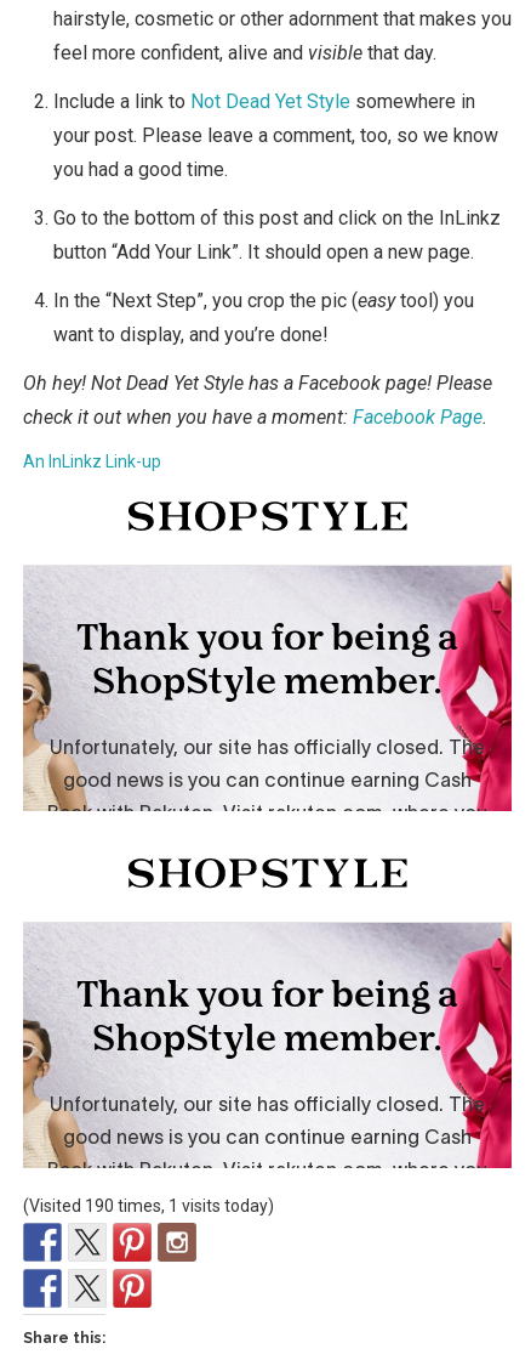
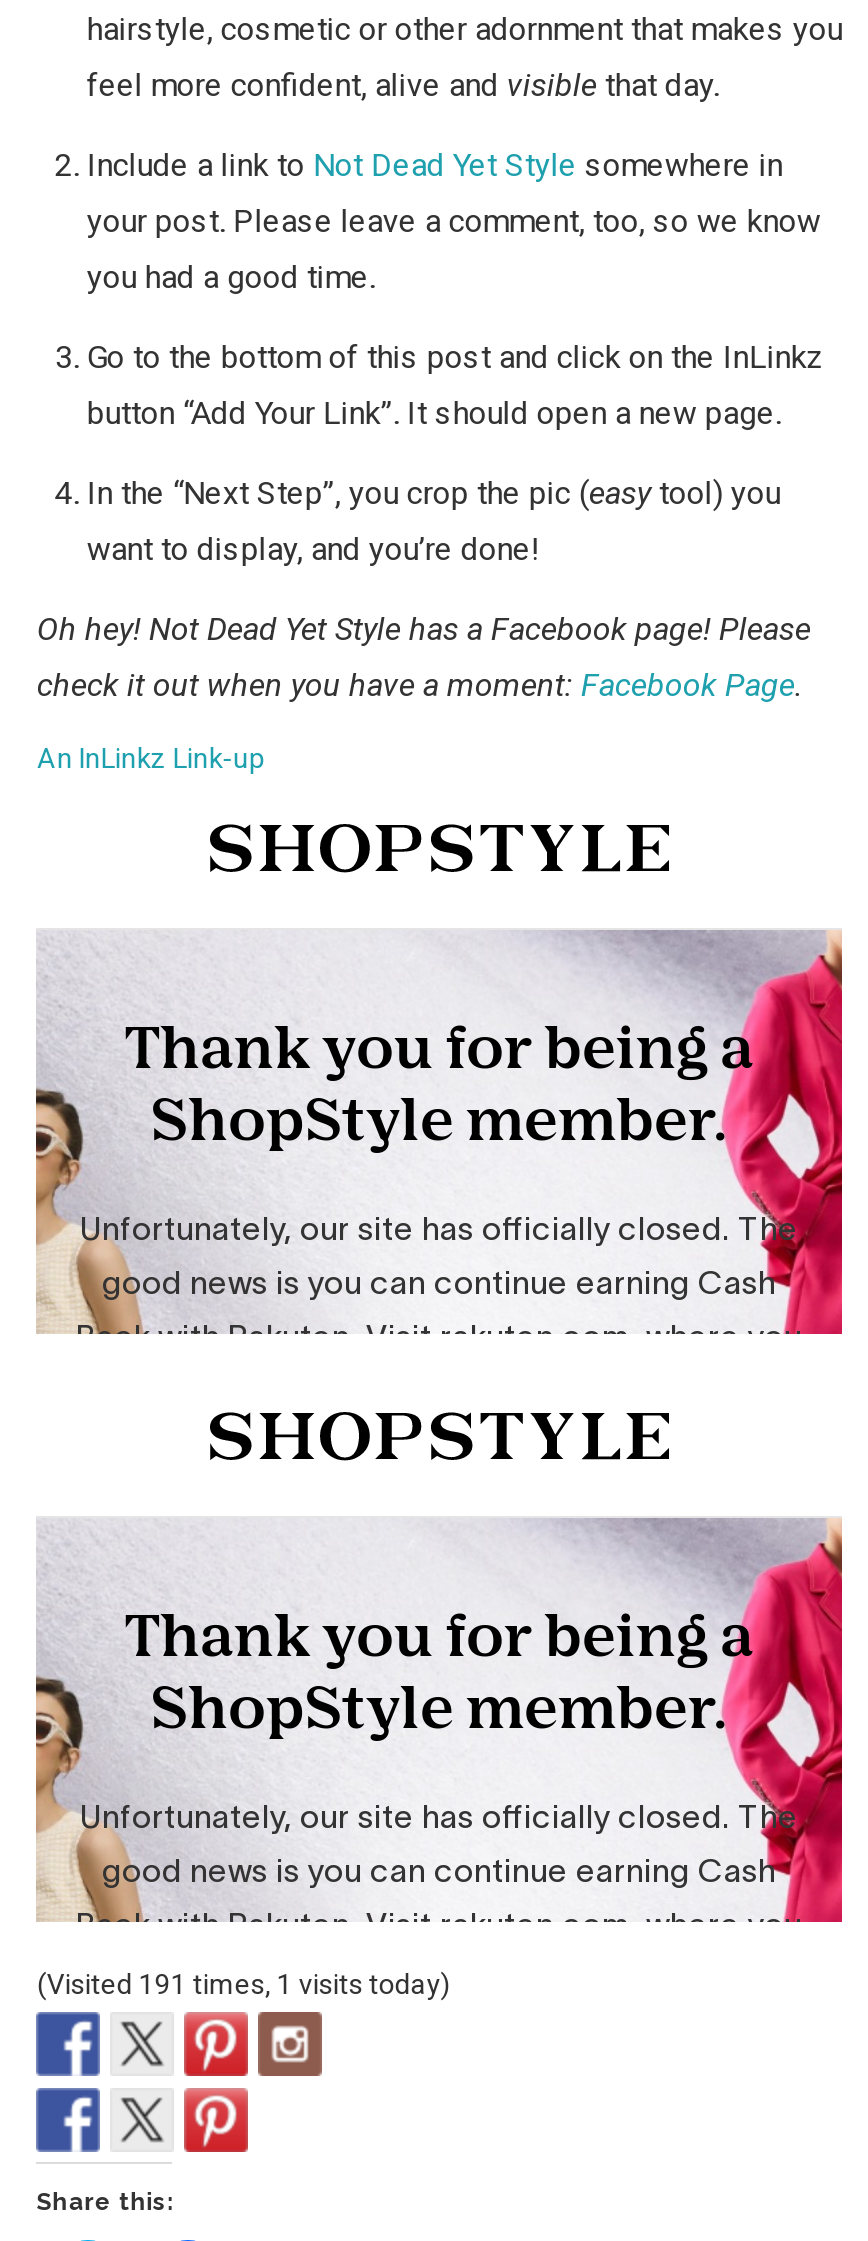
- (Visited 190 times, 1 visits today)
+ (Visited 191 times, 1 visits today)
